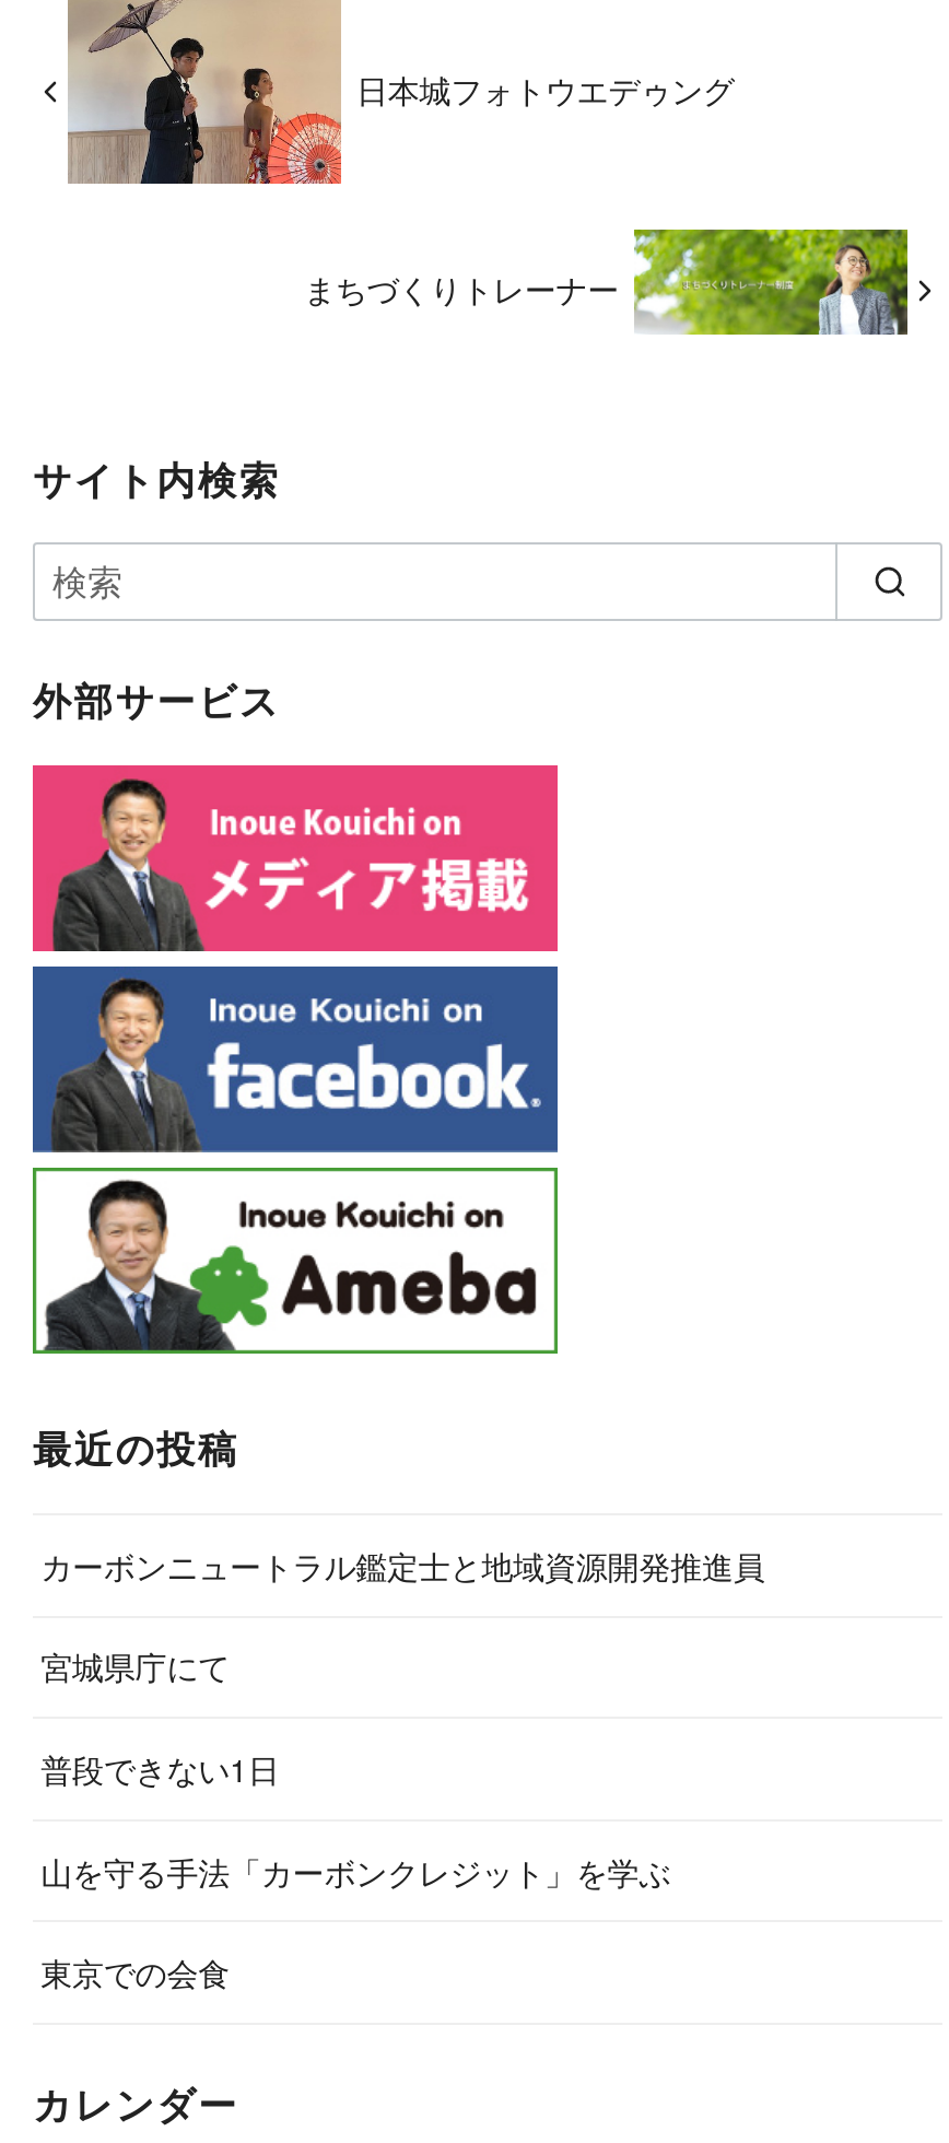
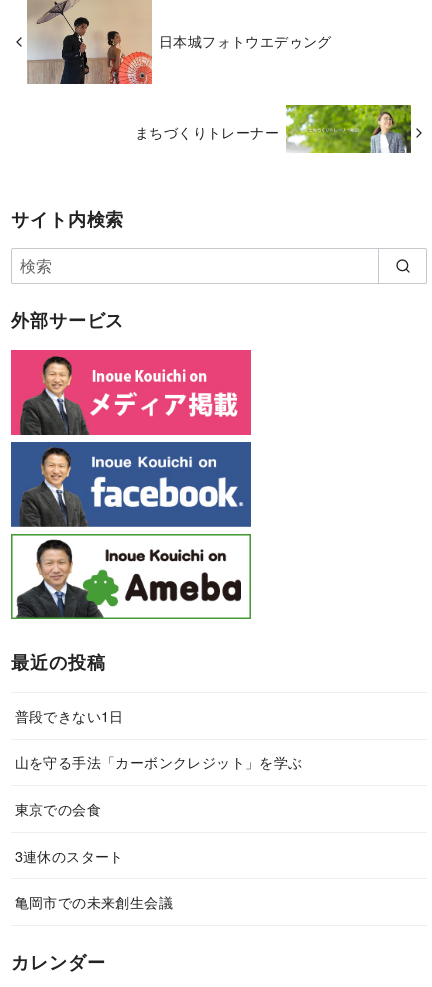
- カーボンニュートラル鑑定士と地域資源開発推進員
- 宮城県庁にて

moved up: 普段できない1日 | 山を守る手法「カーボンクレジット」を学ぶ | 東京での会食

+ 3連休のスタート
+ 亀岡市での未来創生会議
